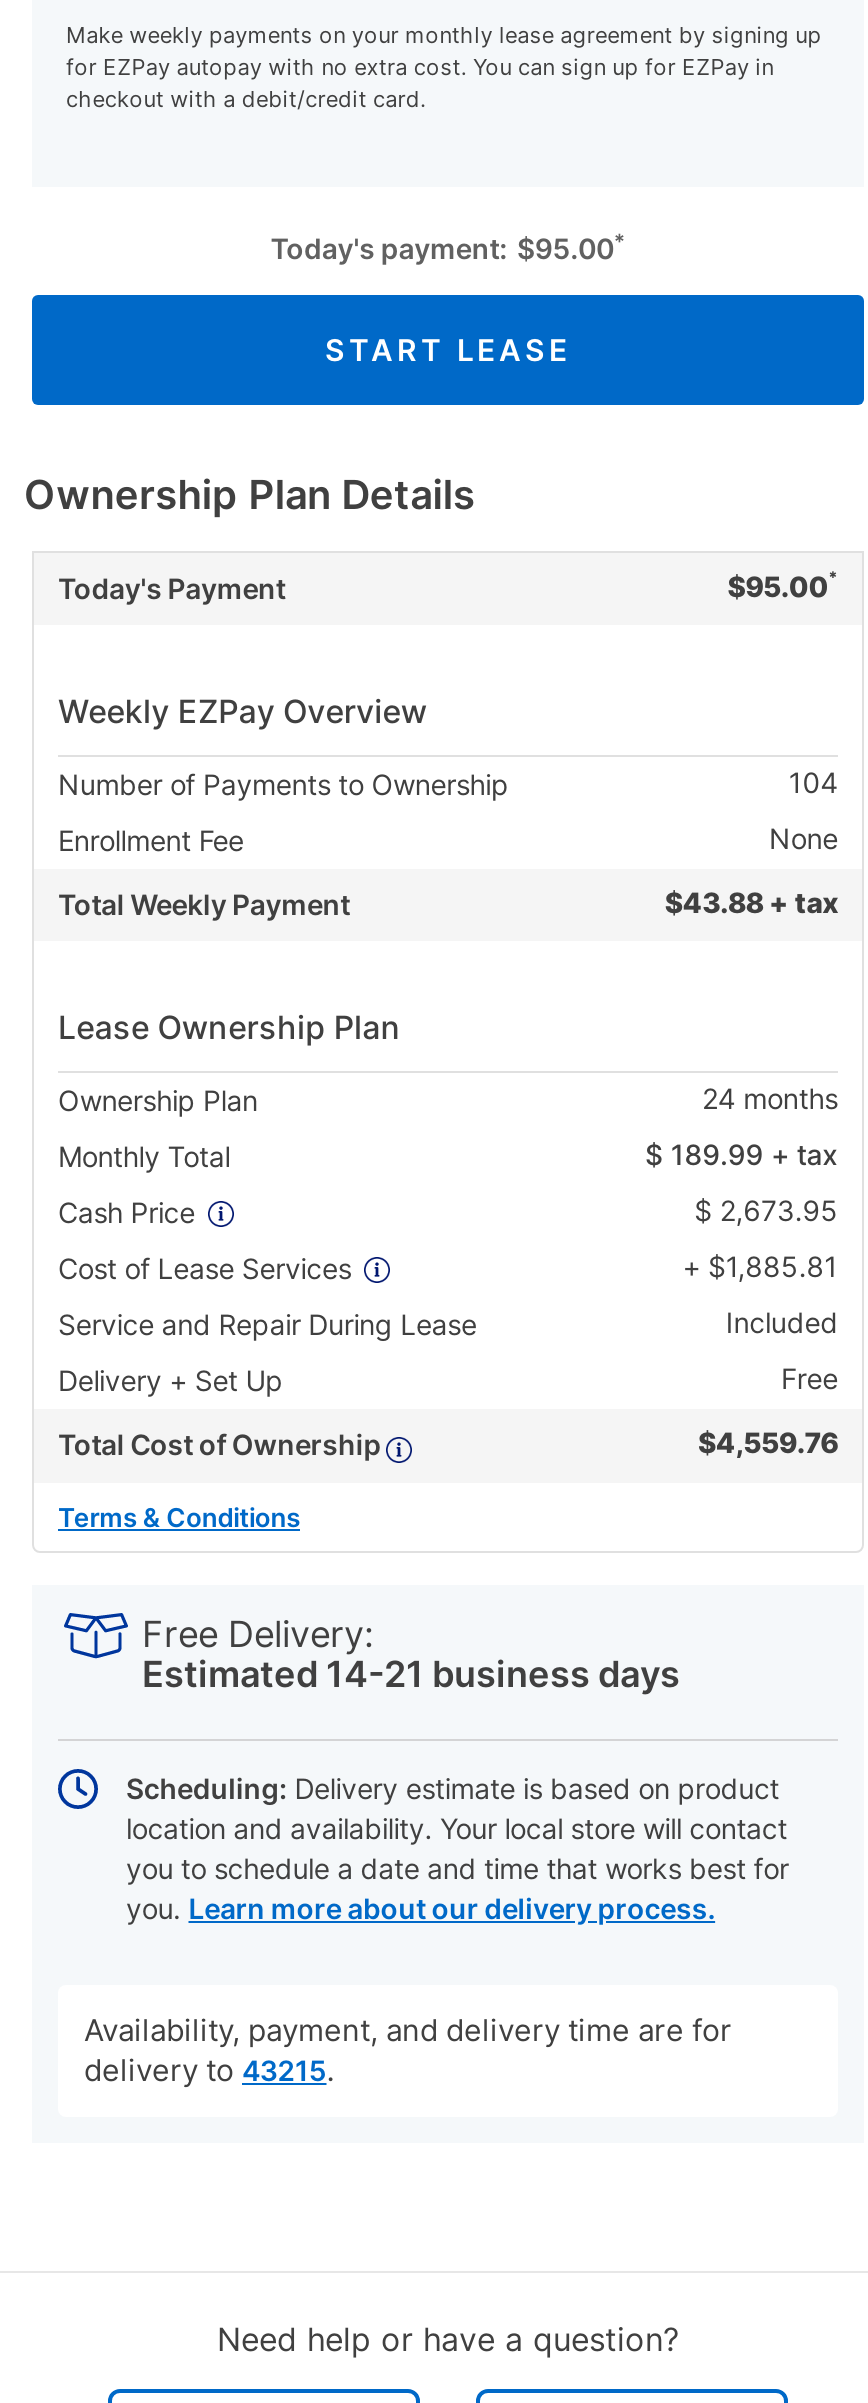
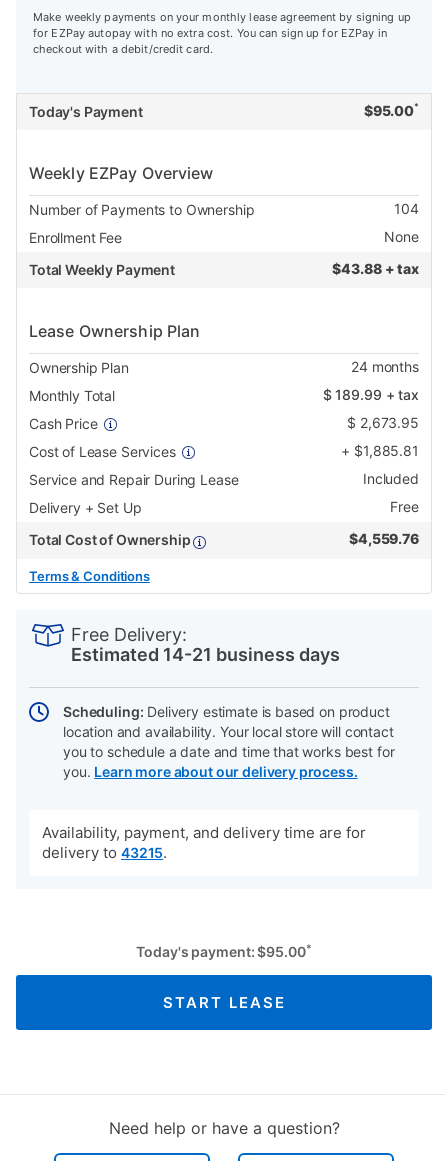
moved down: Today's payment: $95.00* | START LEASE

- Ownership Plan Details

moved up: Today's Payment | $95.00* | Weekly EZPay Overview | ... | Availability, payment, and delivery time are for | delivery to 43215.
